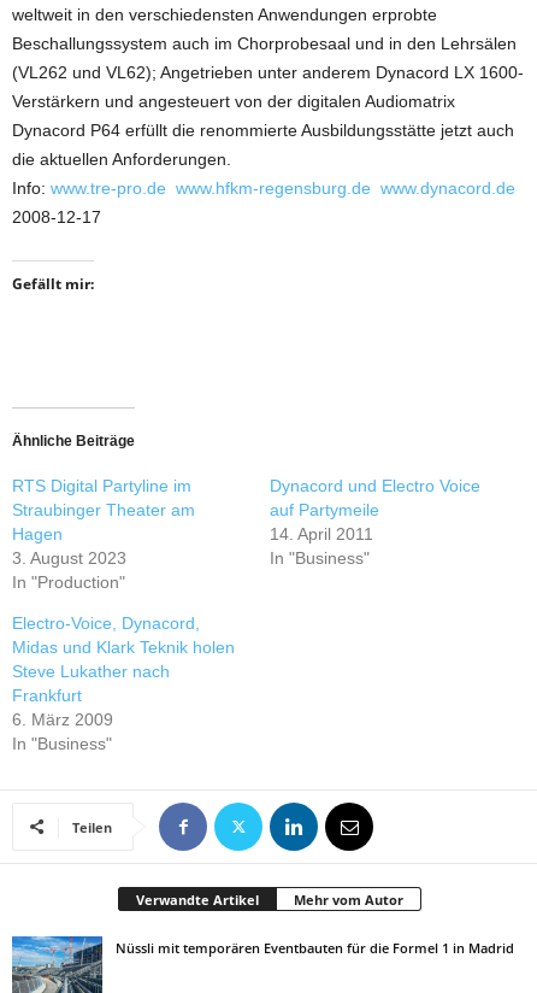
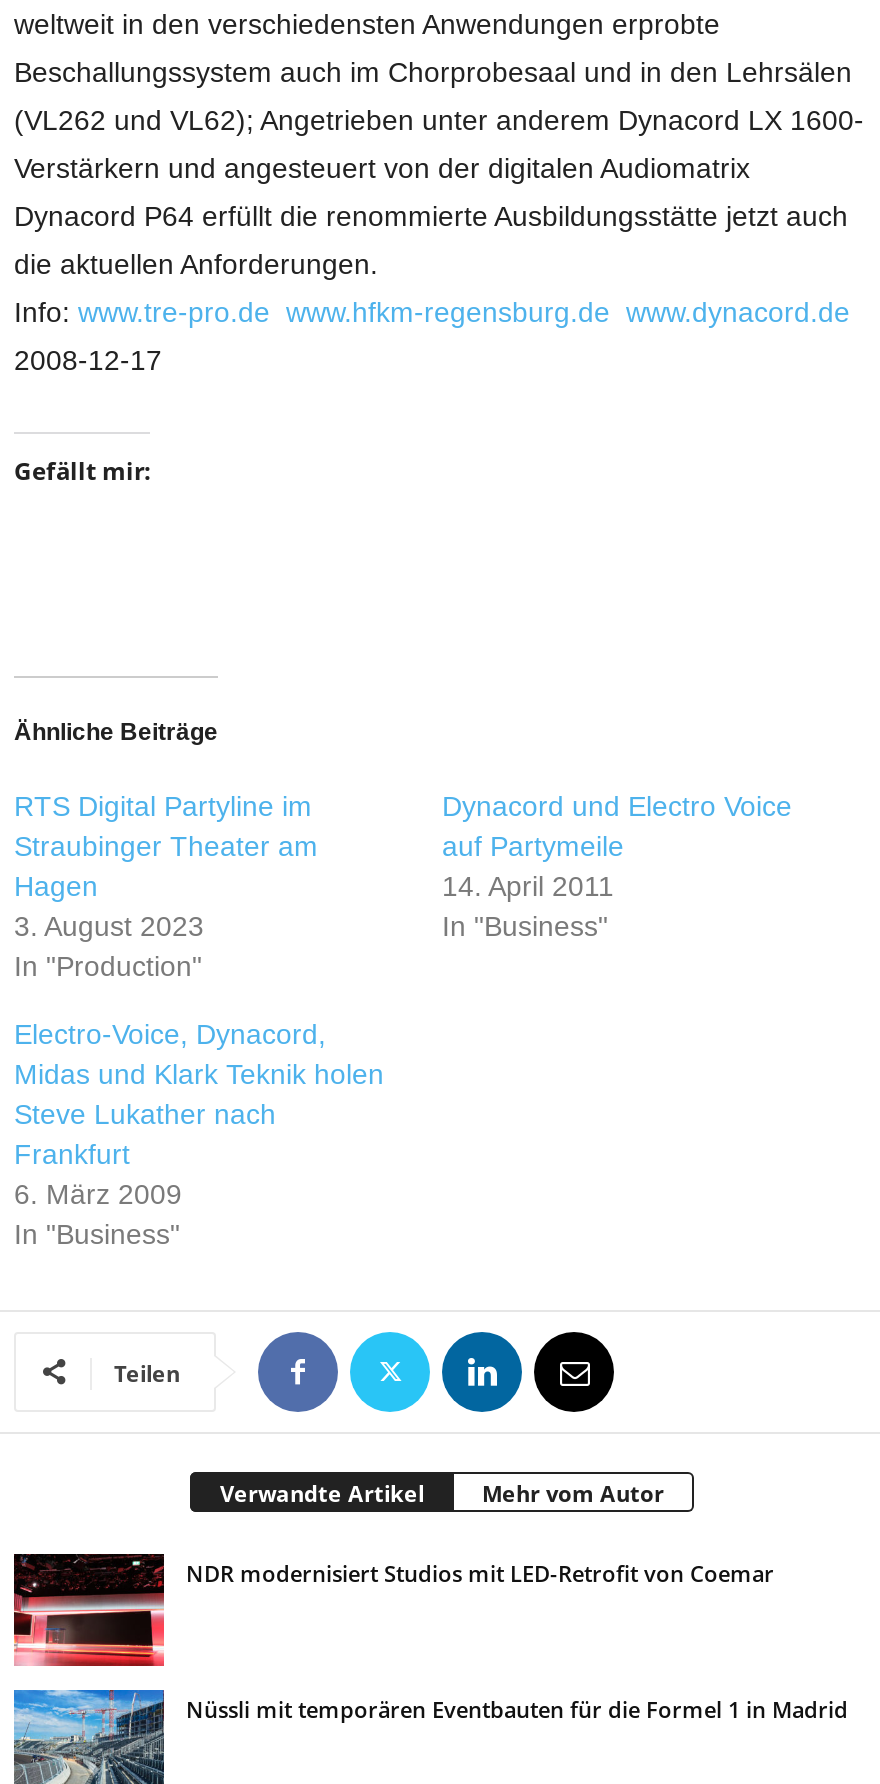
+ [image]
+ NDR modernisiert Studios mit LED-Retrofit von Coemar
